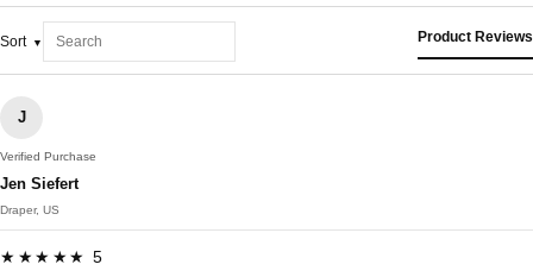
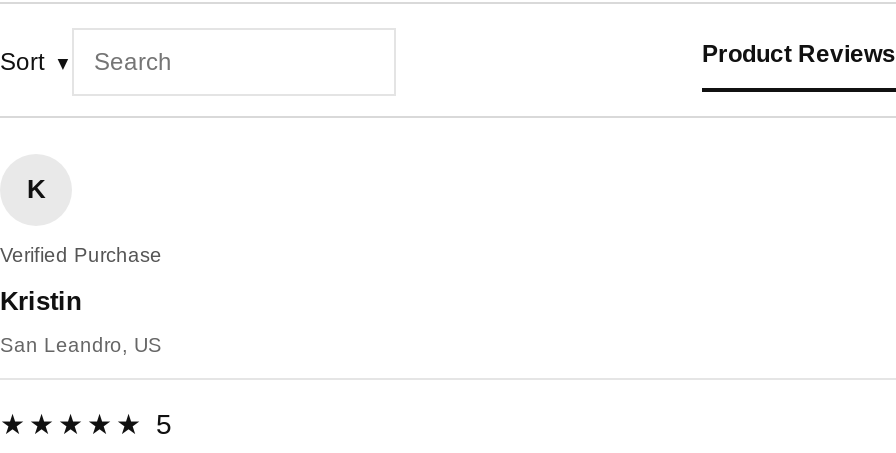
- J
+ K

- Jen Siefert
+ Kristin

- Draper, US
+ San Leandro, US
